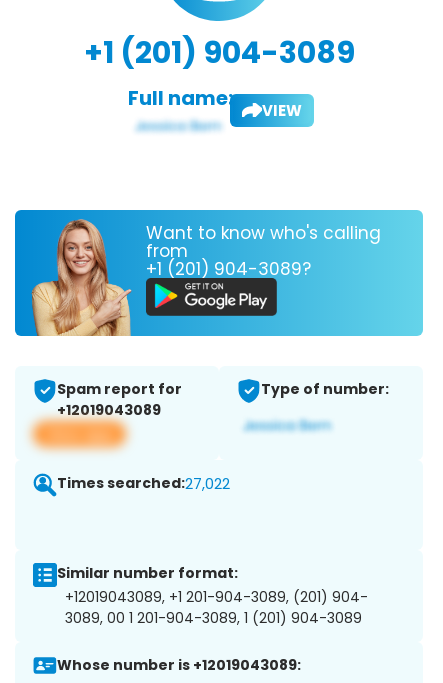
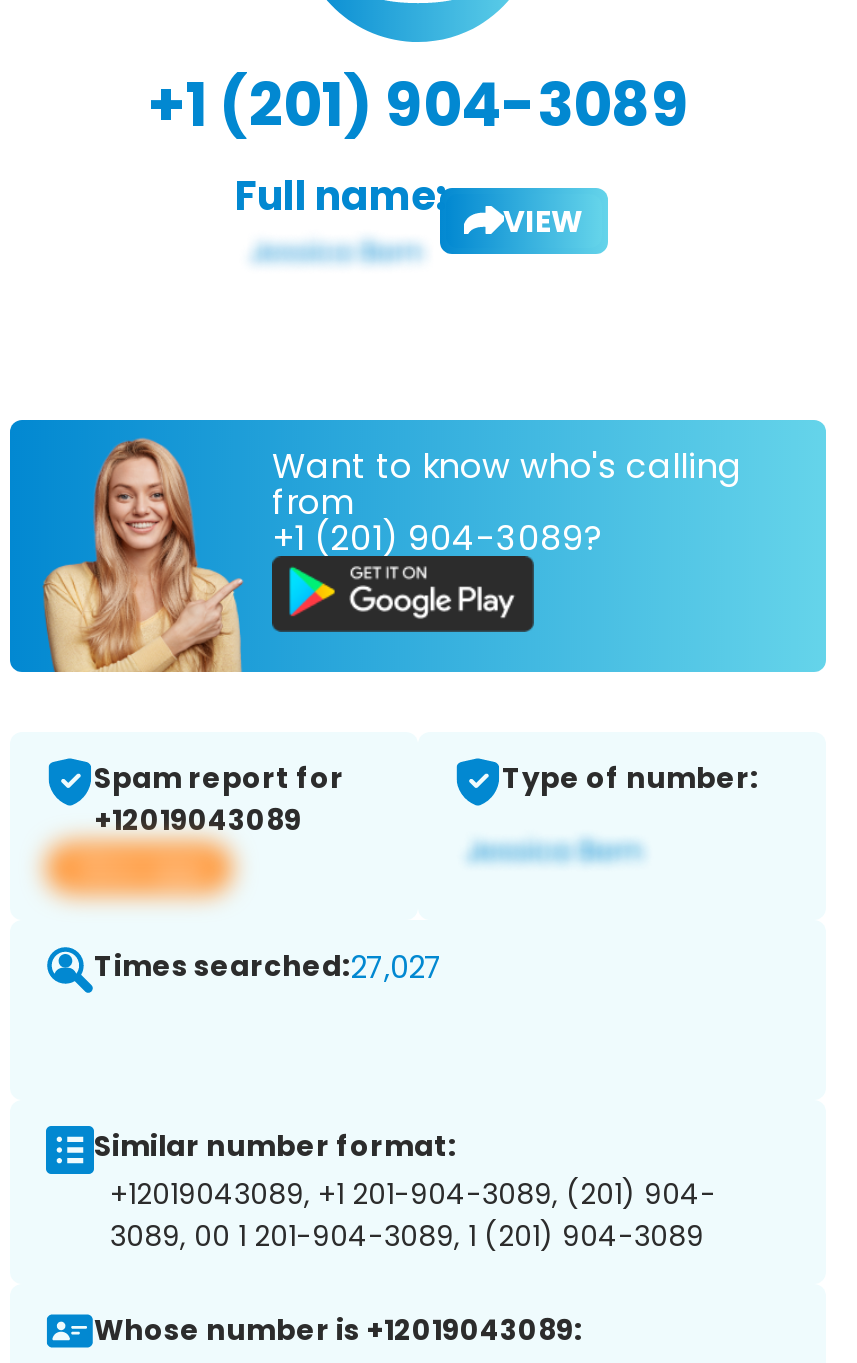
- Times searched:27,022
+ Times searched:27,027
